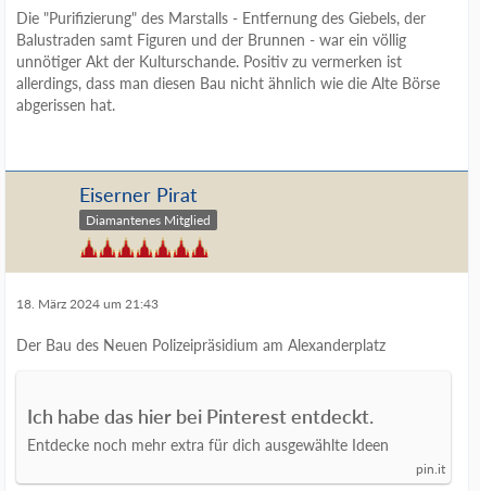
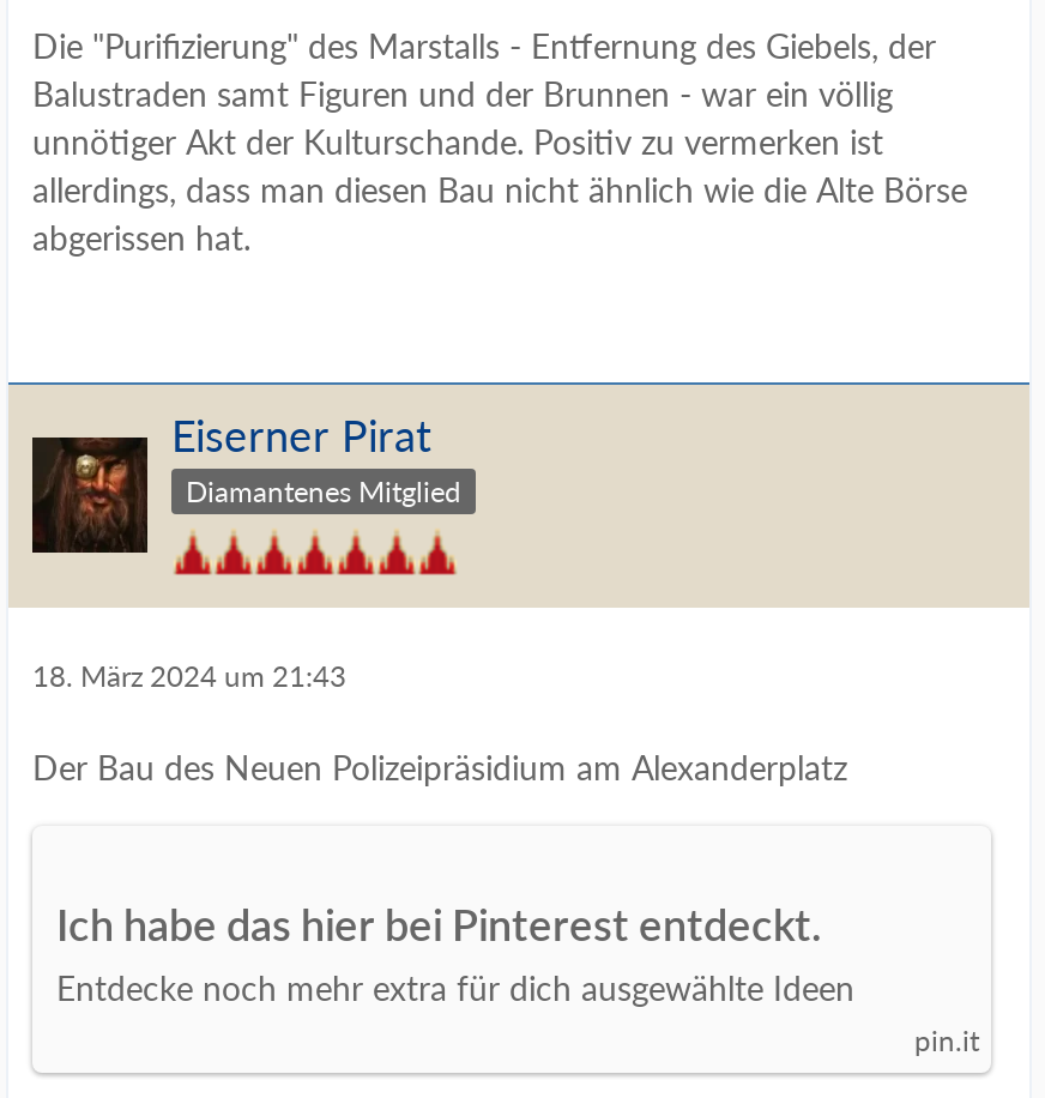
+ [image]
